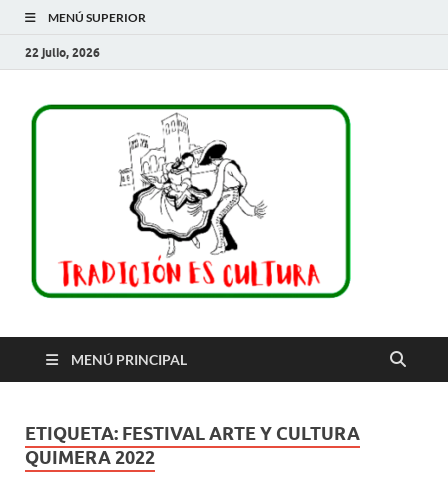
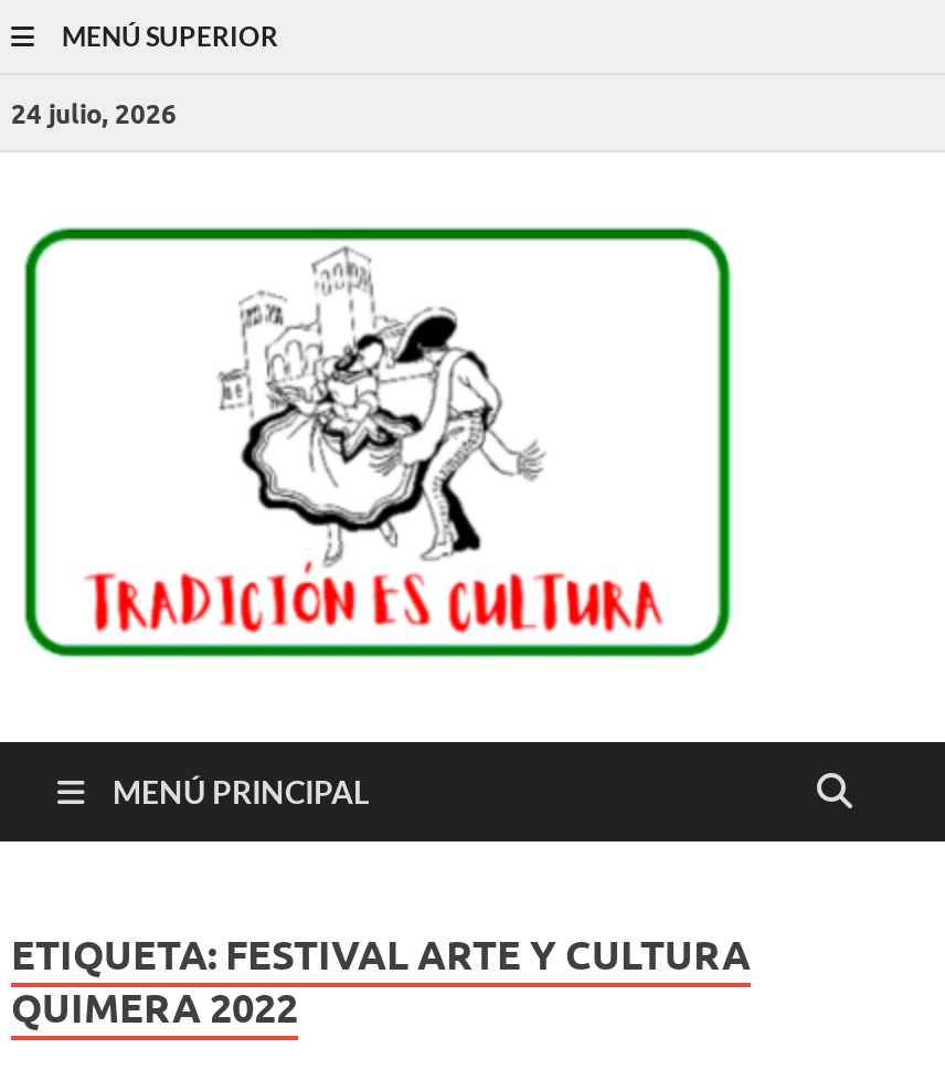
- 22 julio, 2026
+ 24 julio, 2026
